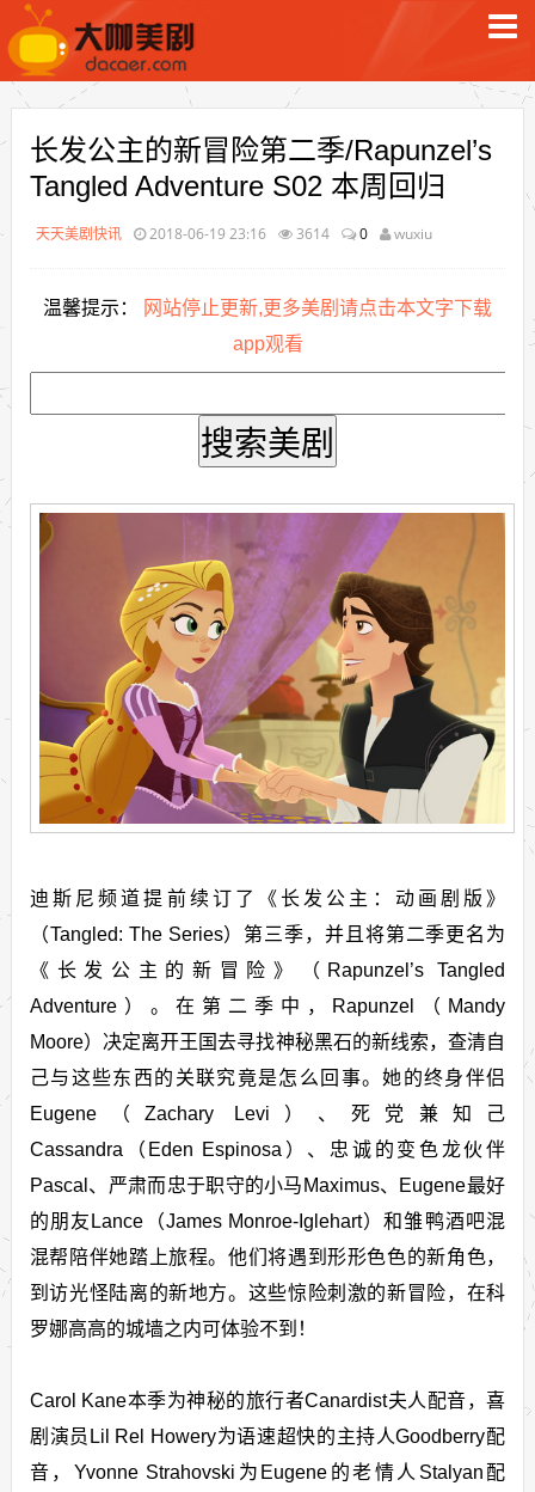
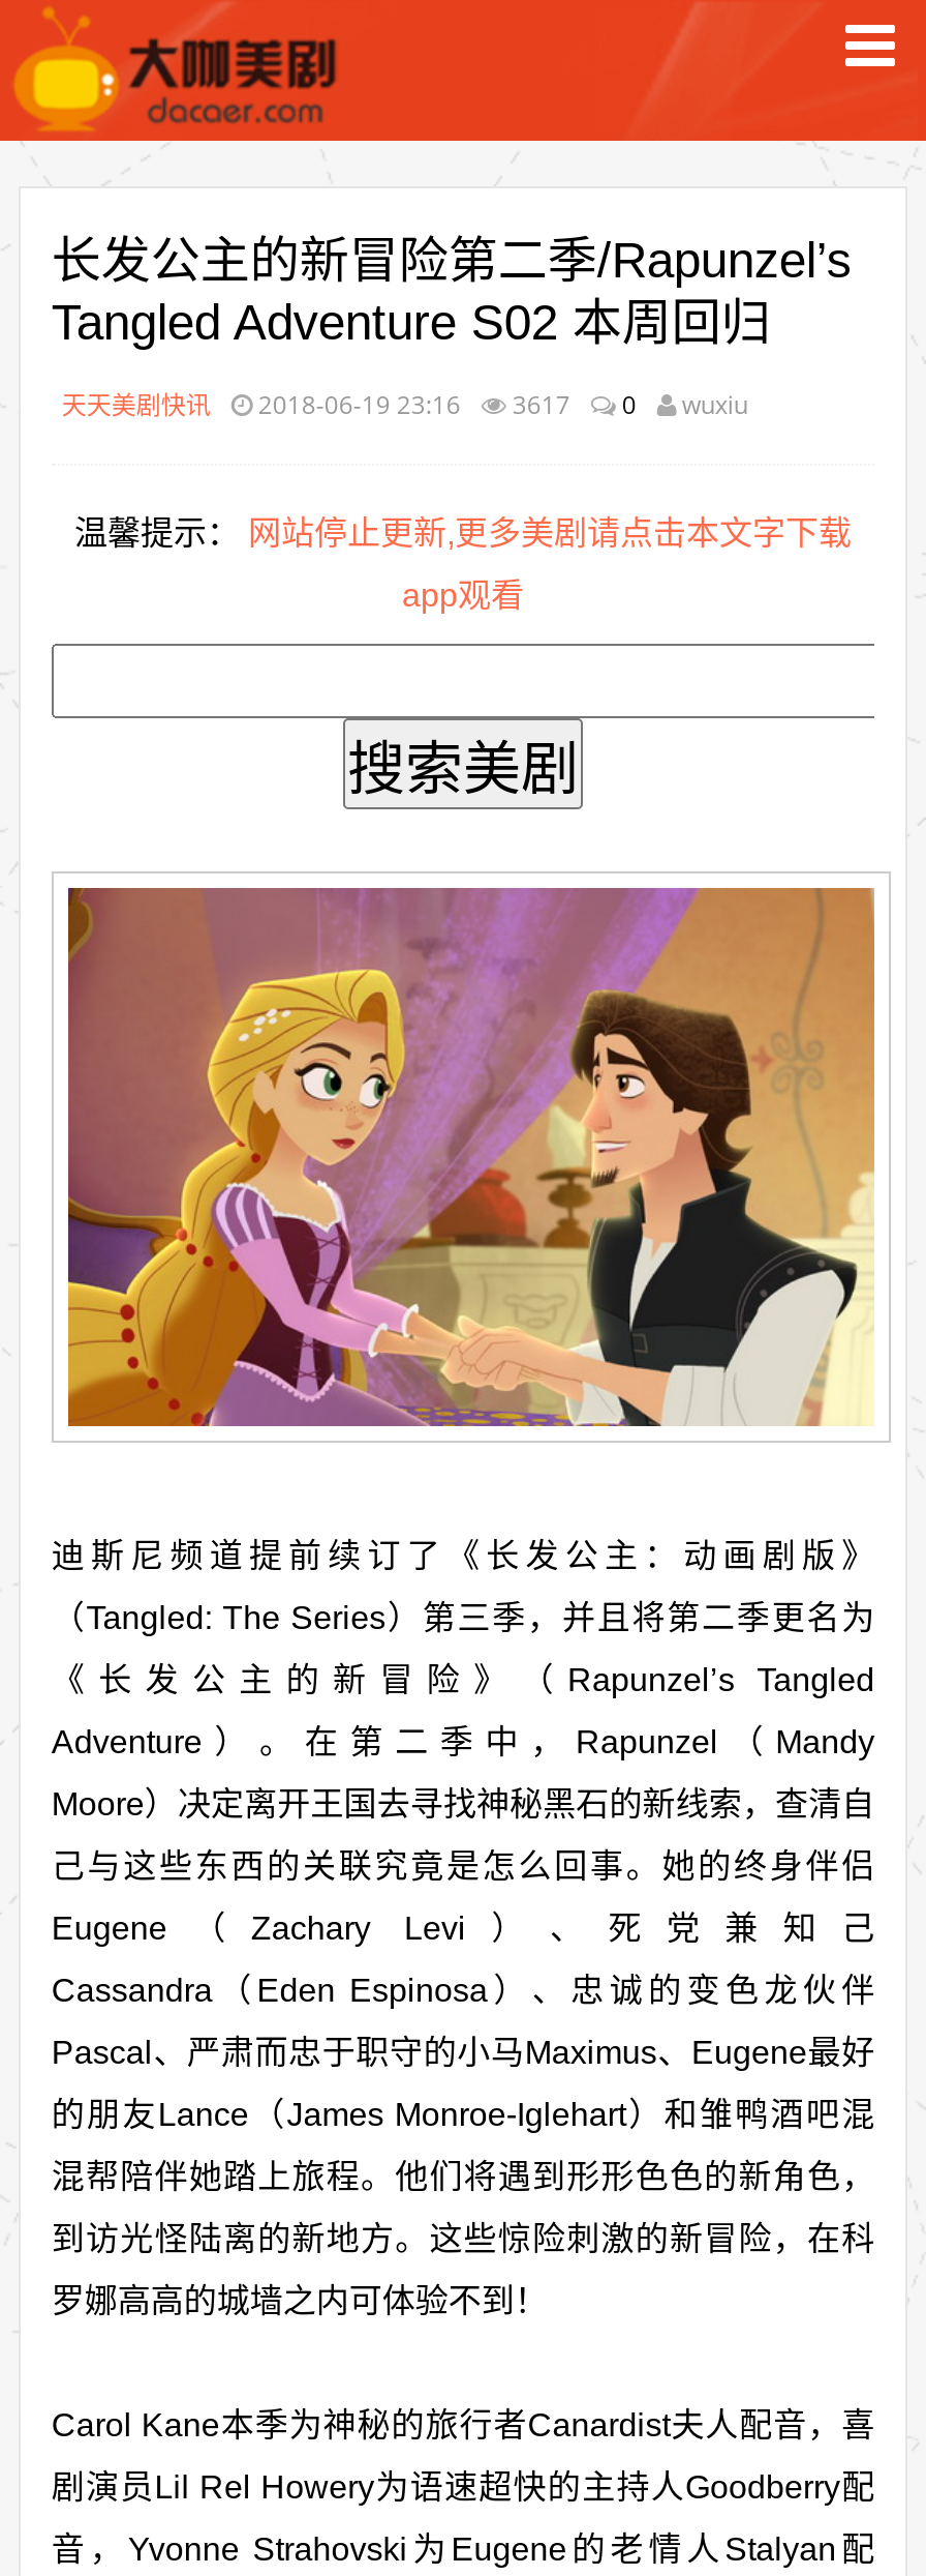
- 天天美剧快讯 2018-06-19 23:16 3614 0 wuxiu
+ 天天美剧快讯 2018-06-19 23:16 3617 0 wuxiu
